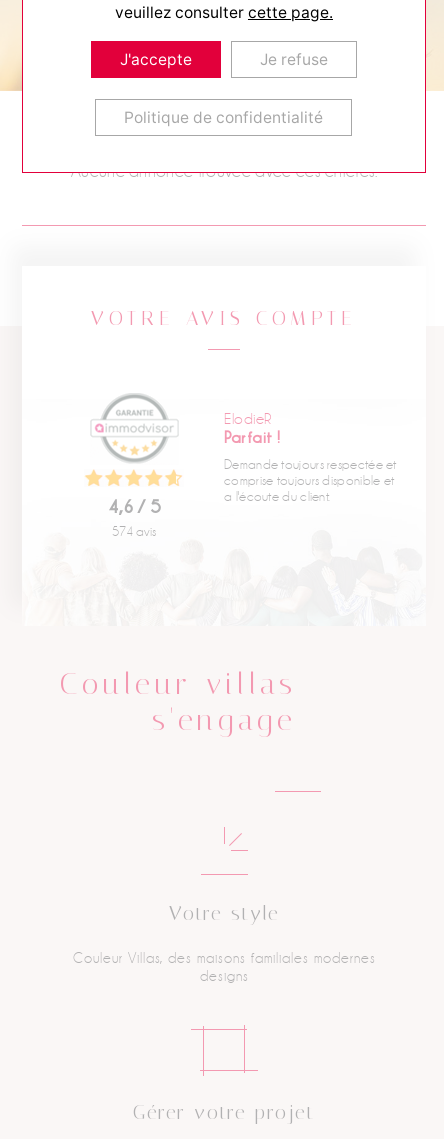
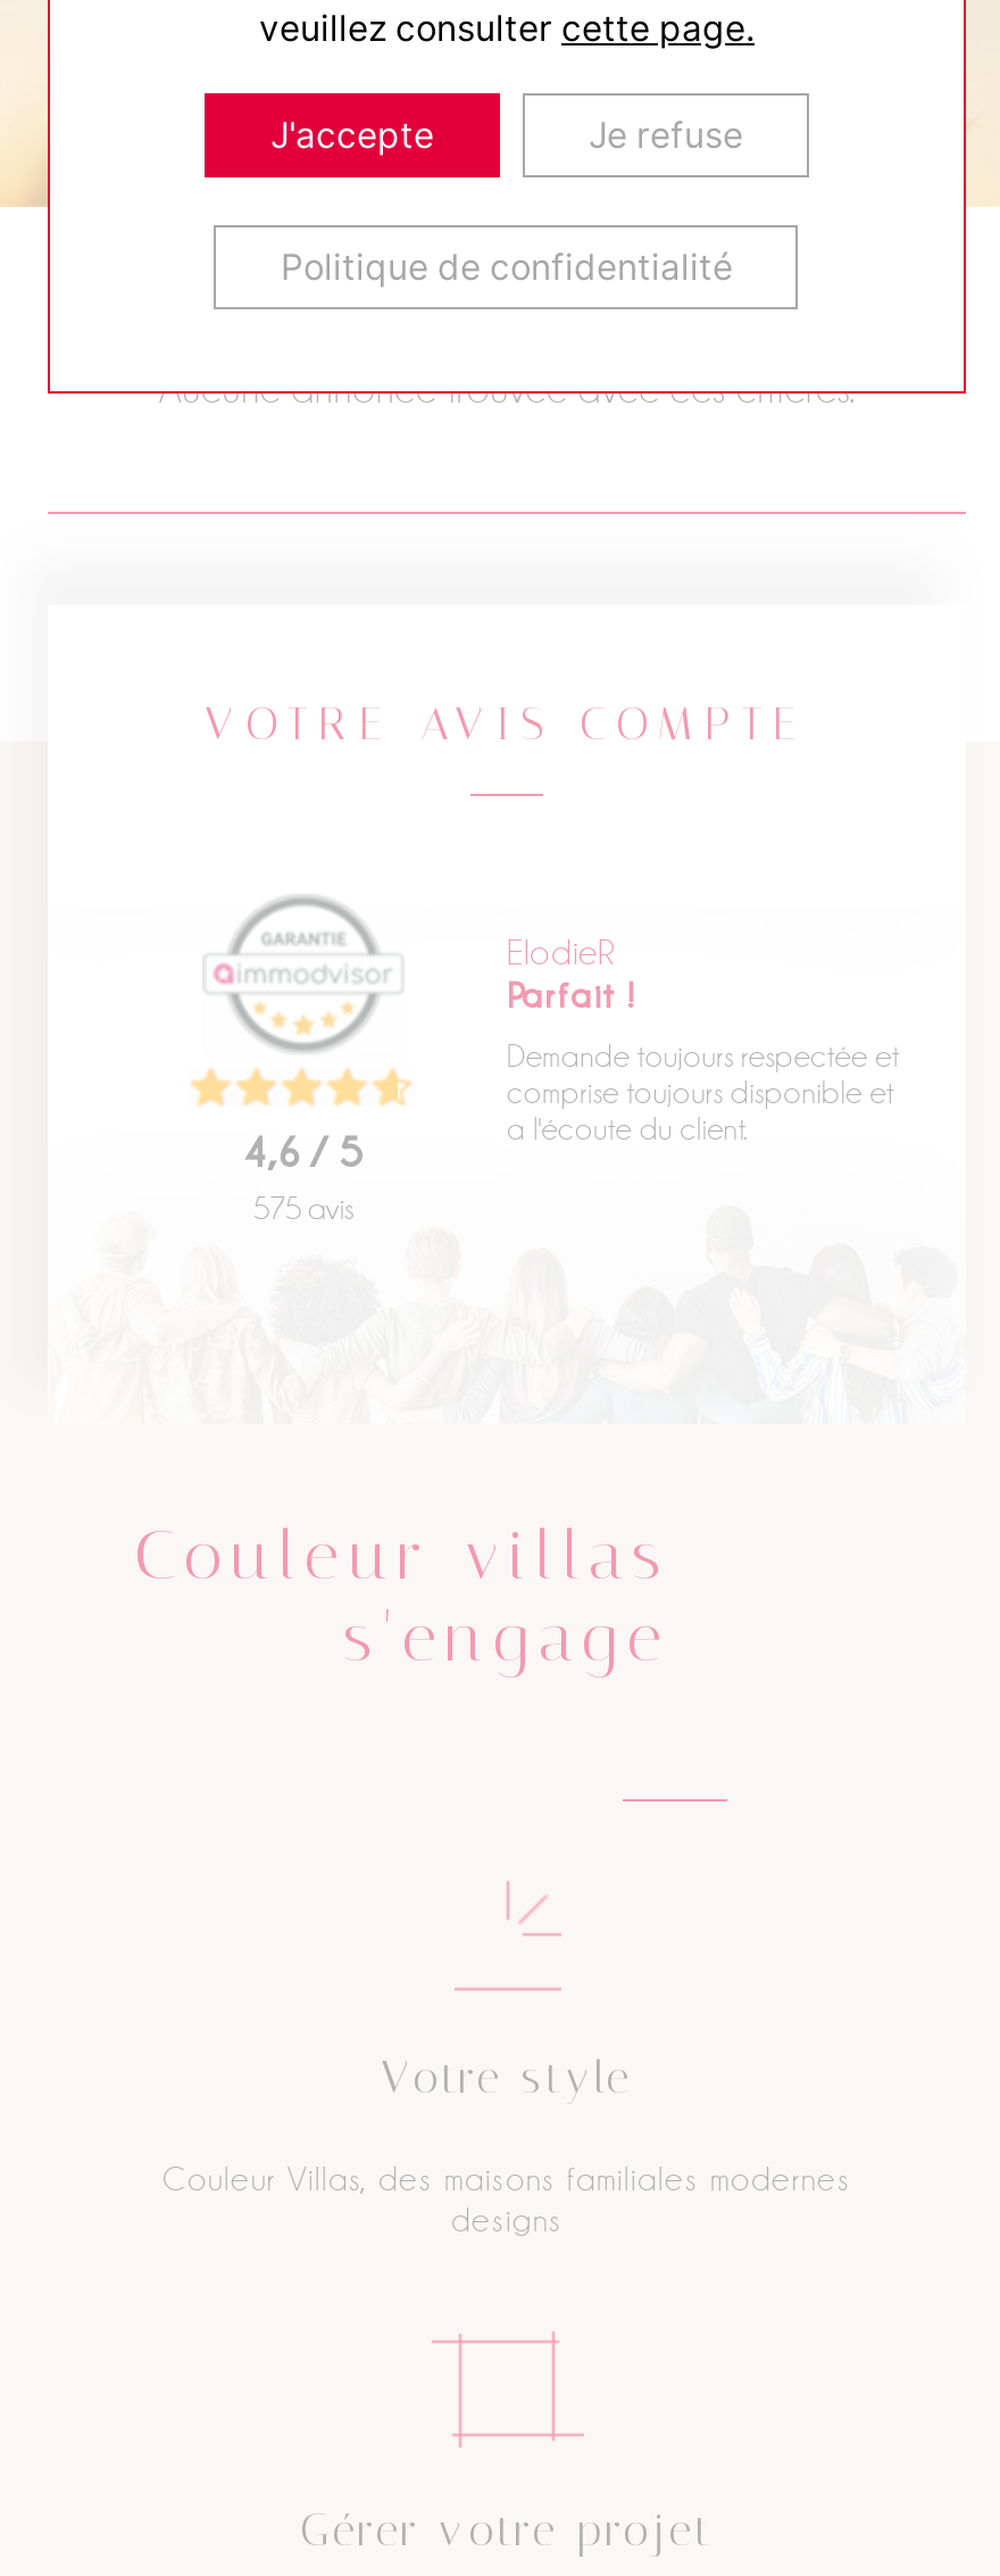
- 574 avis
+ 575 avis
